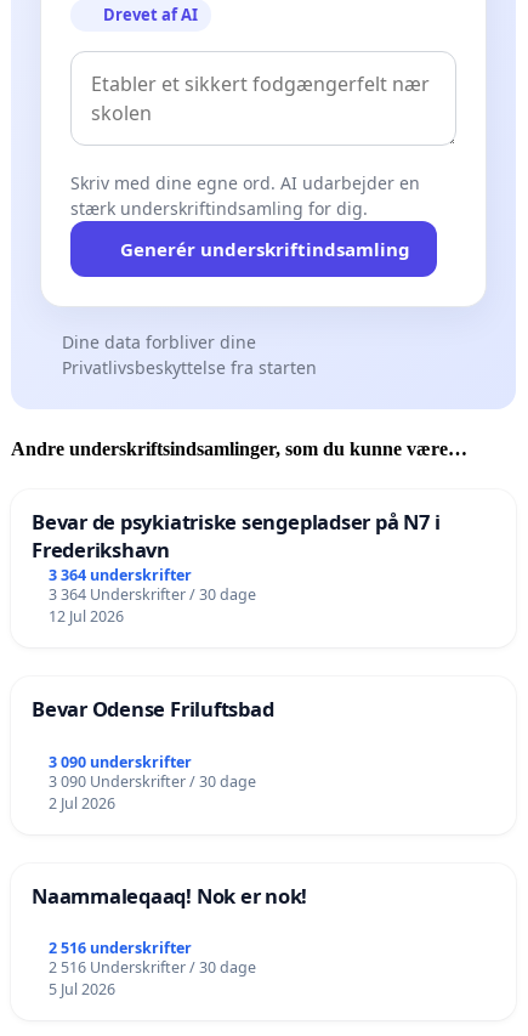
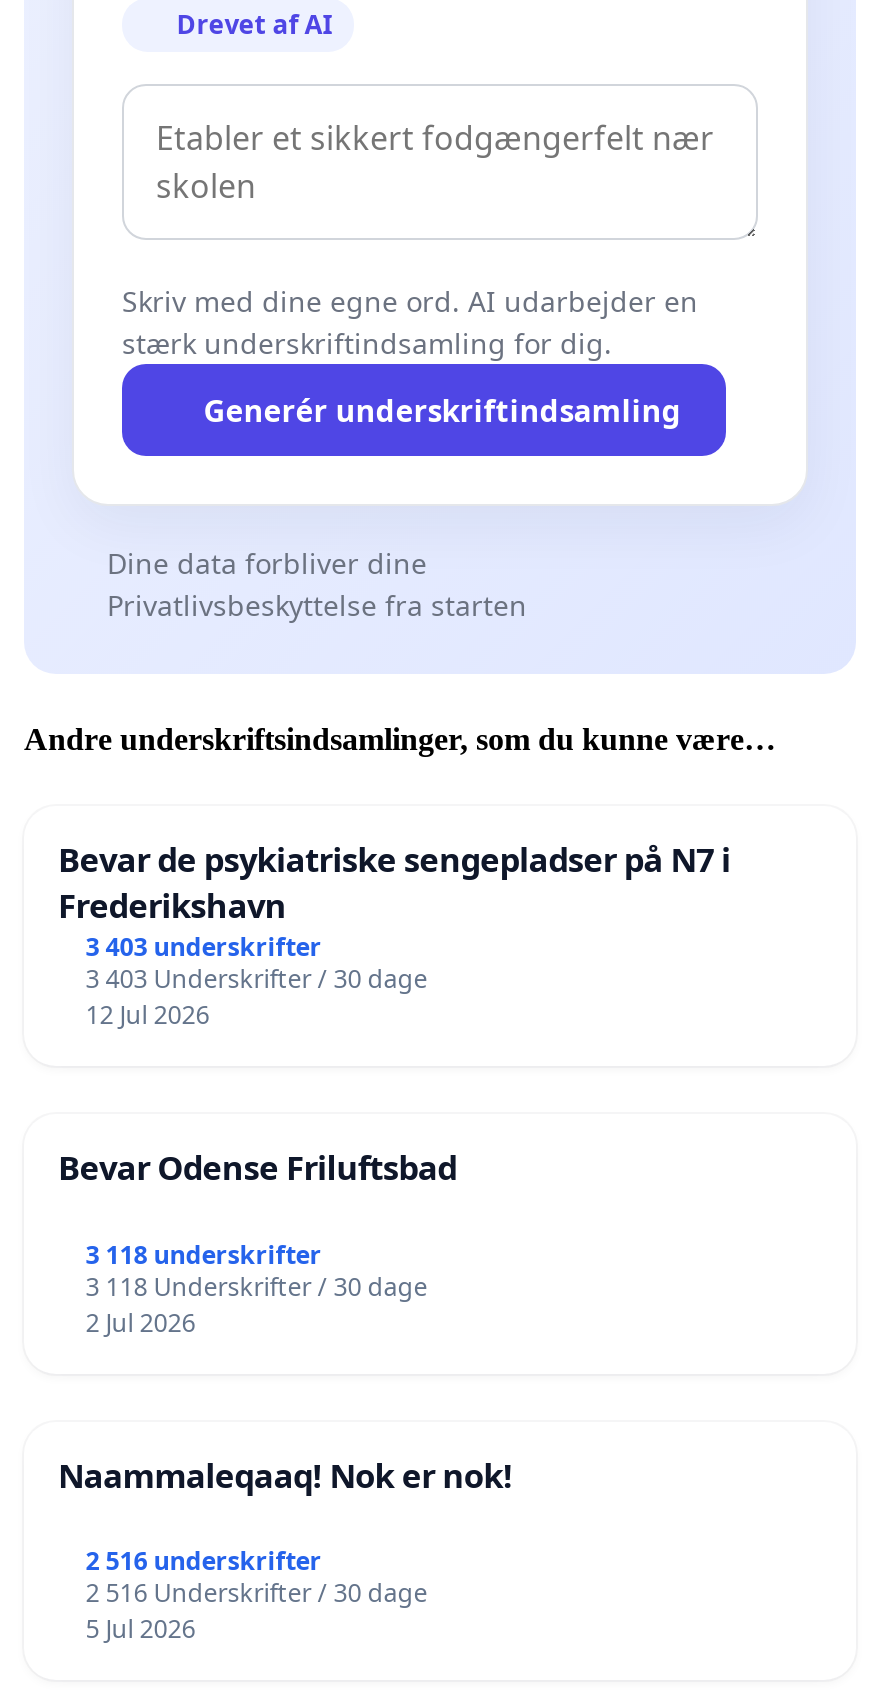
- 3 364 underskrifter
+ 3 403 underskrifter

- 3 364 Underskrifter / 30 dage
+ 3 403 Underskrifter / 30 dage

- 3 090 underskrifter
+ 3 118 underskrifter

- 3 090 Underskrifter / 30 dage
+ 3 118 Underskrifter / 30 dage
